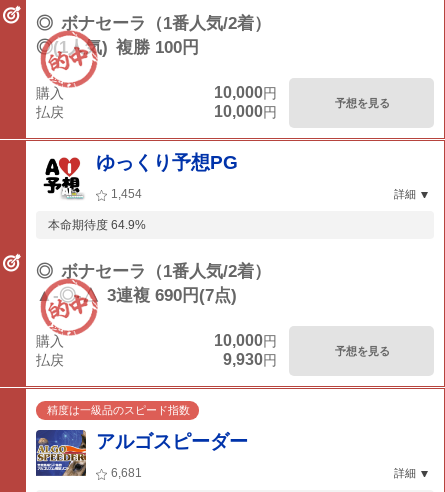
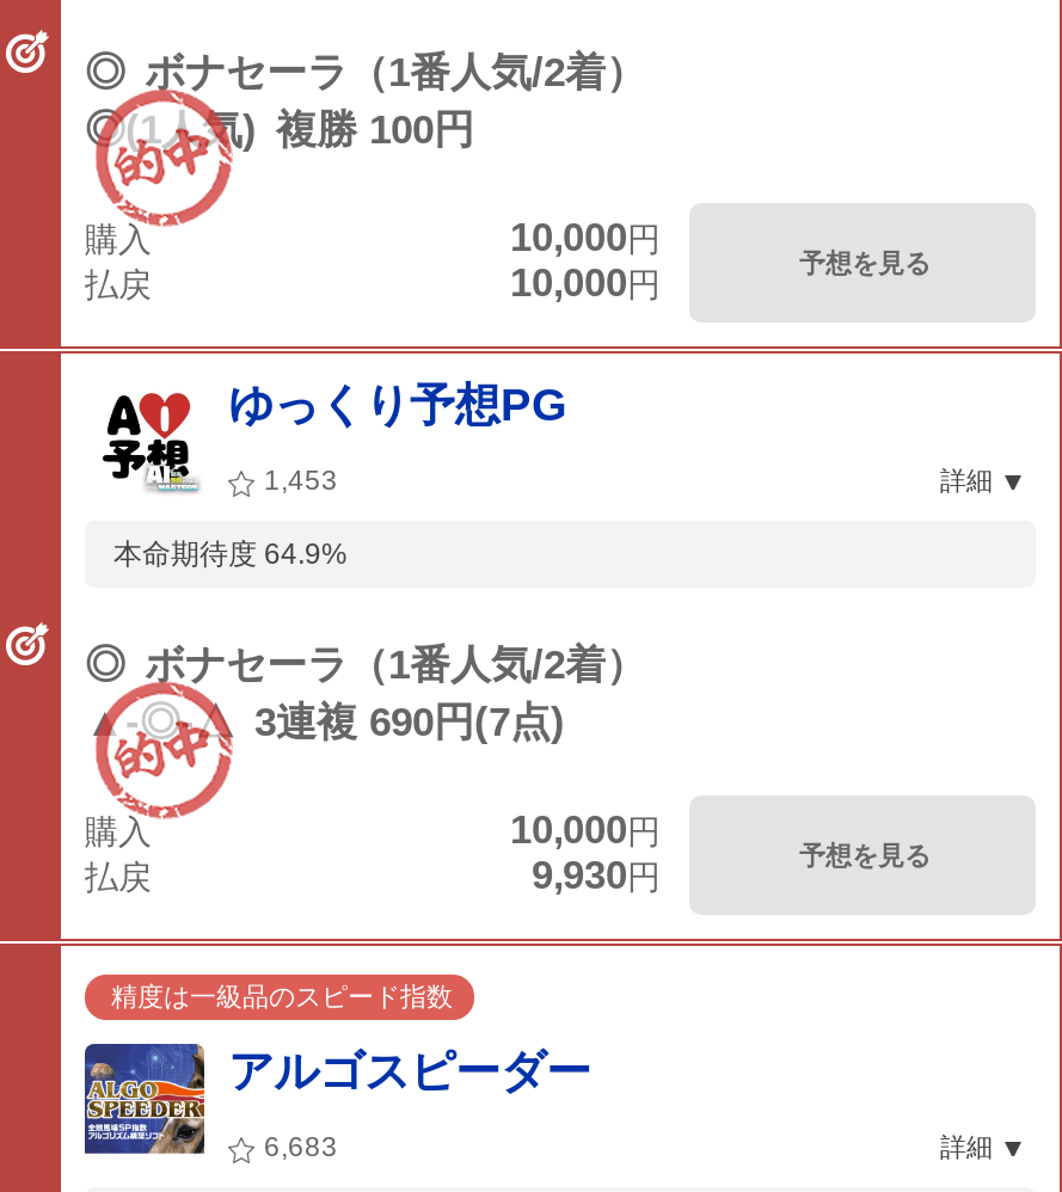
- 1,454
+ 1,453

- 6,681
+ 6,683
